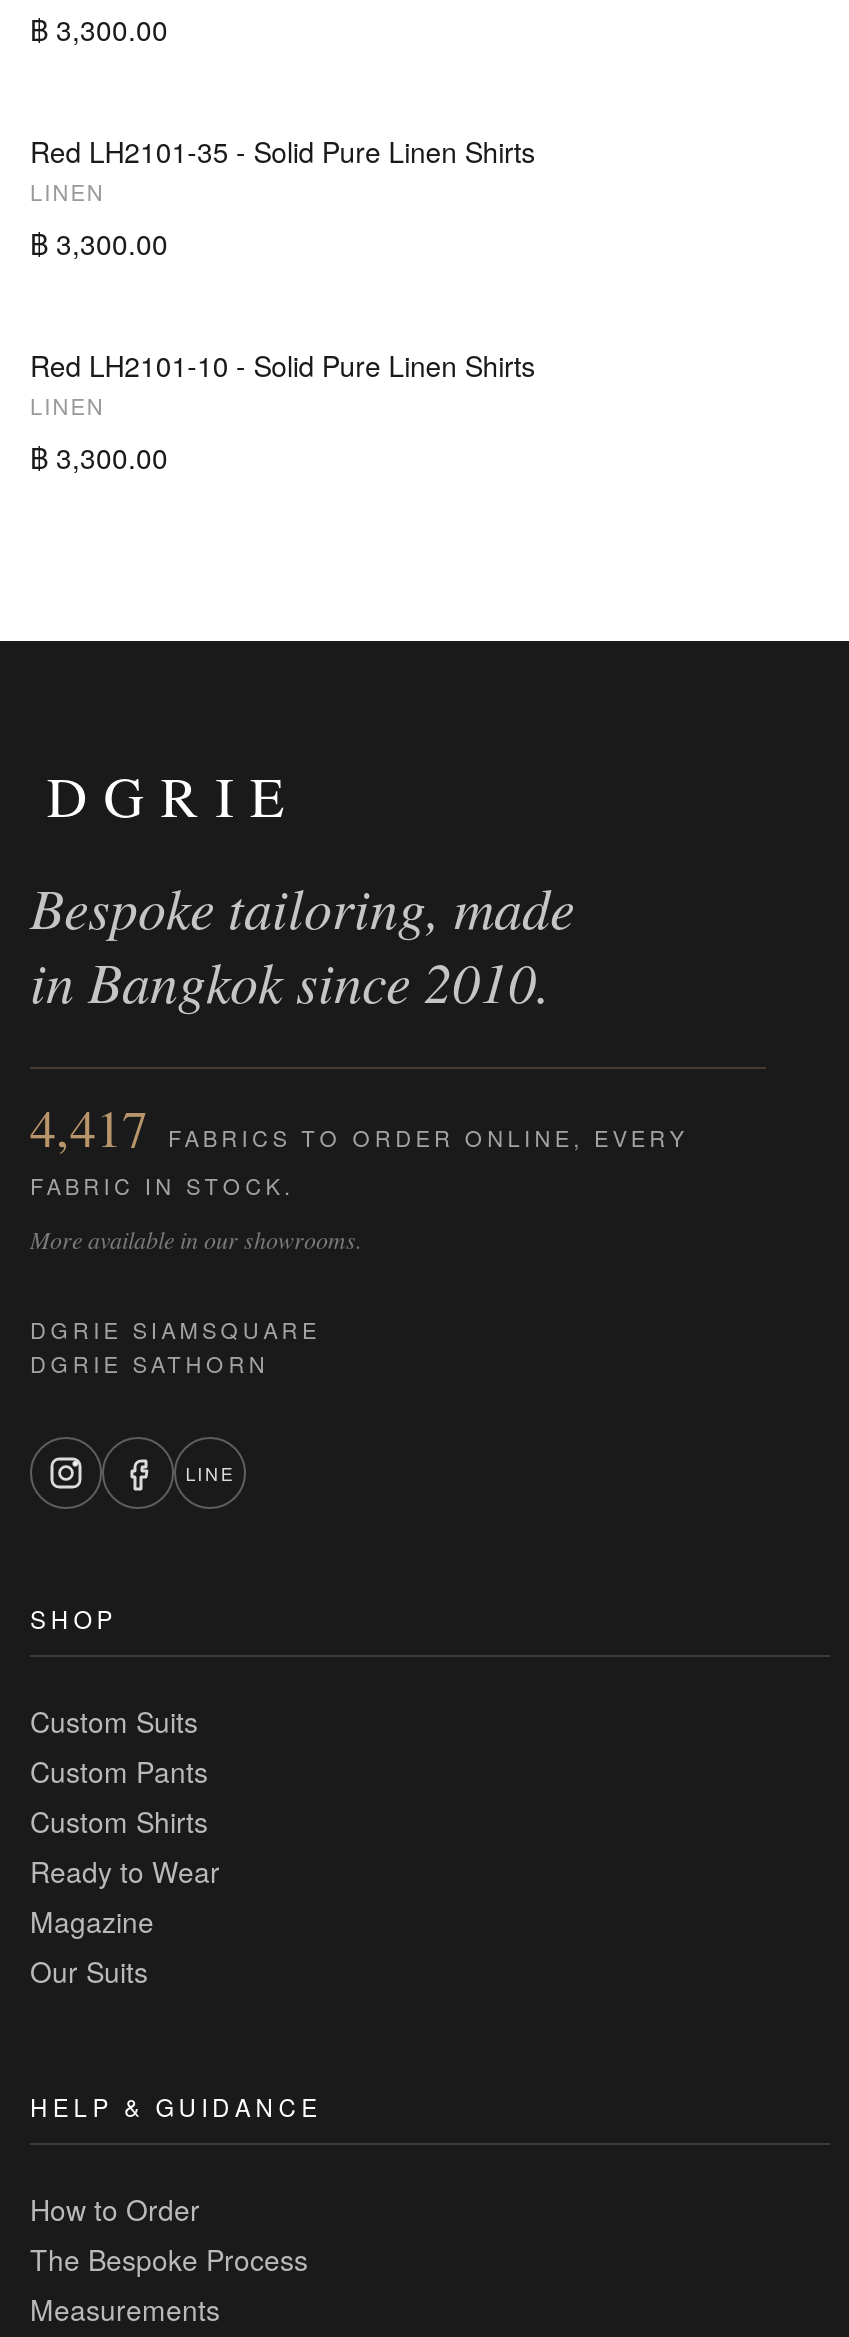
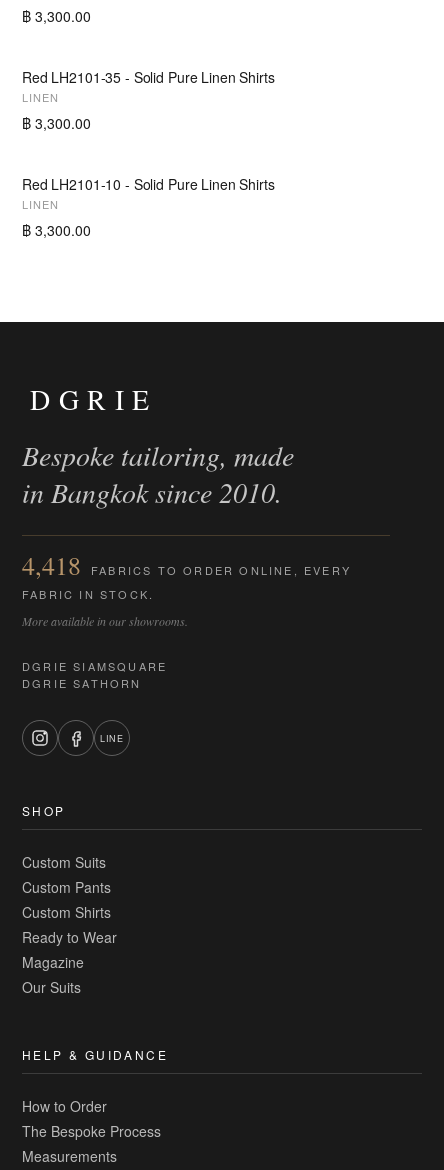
- 4,417 FABRICS TO ORDER ONLINE, EVERY
+ 4,418 FABRICS TO ORDER ONLINE, EVERY
